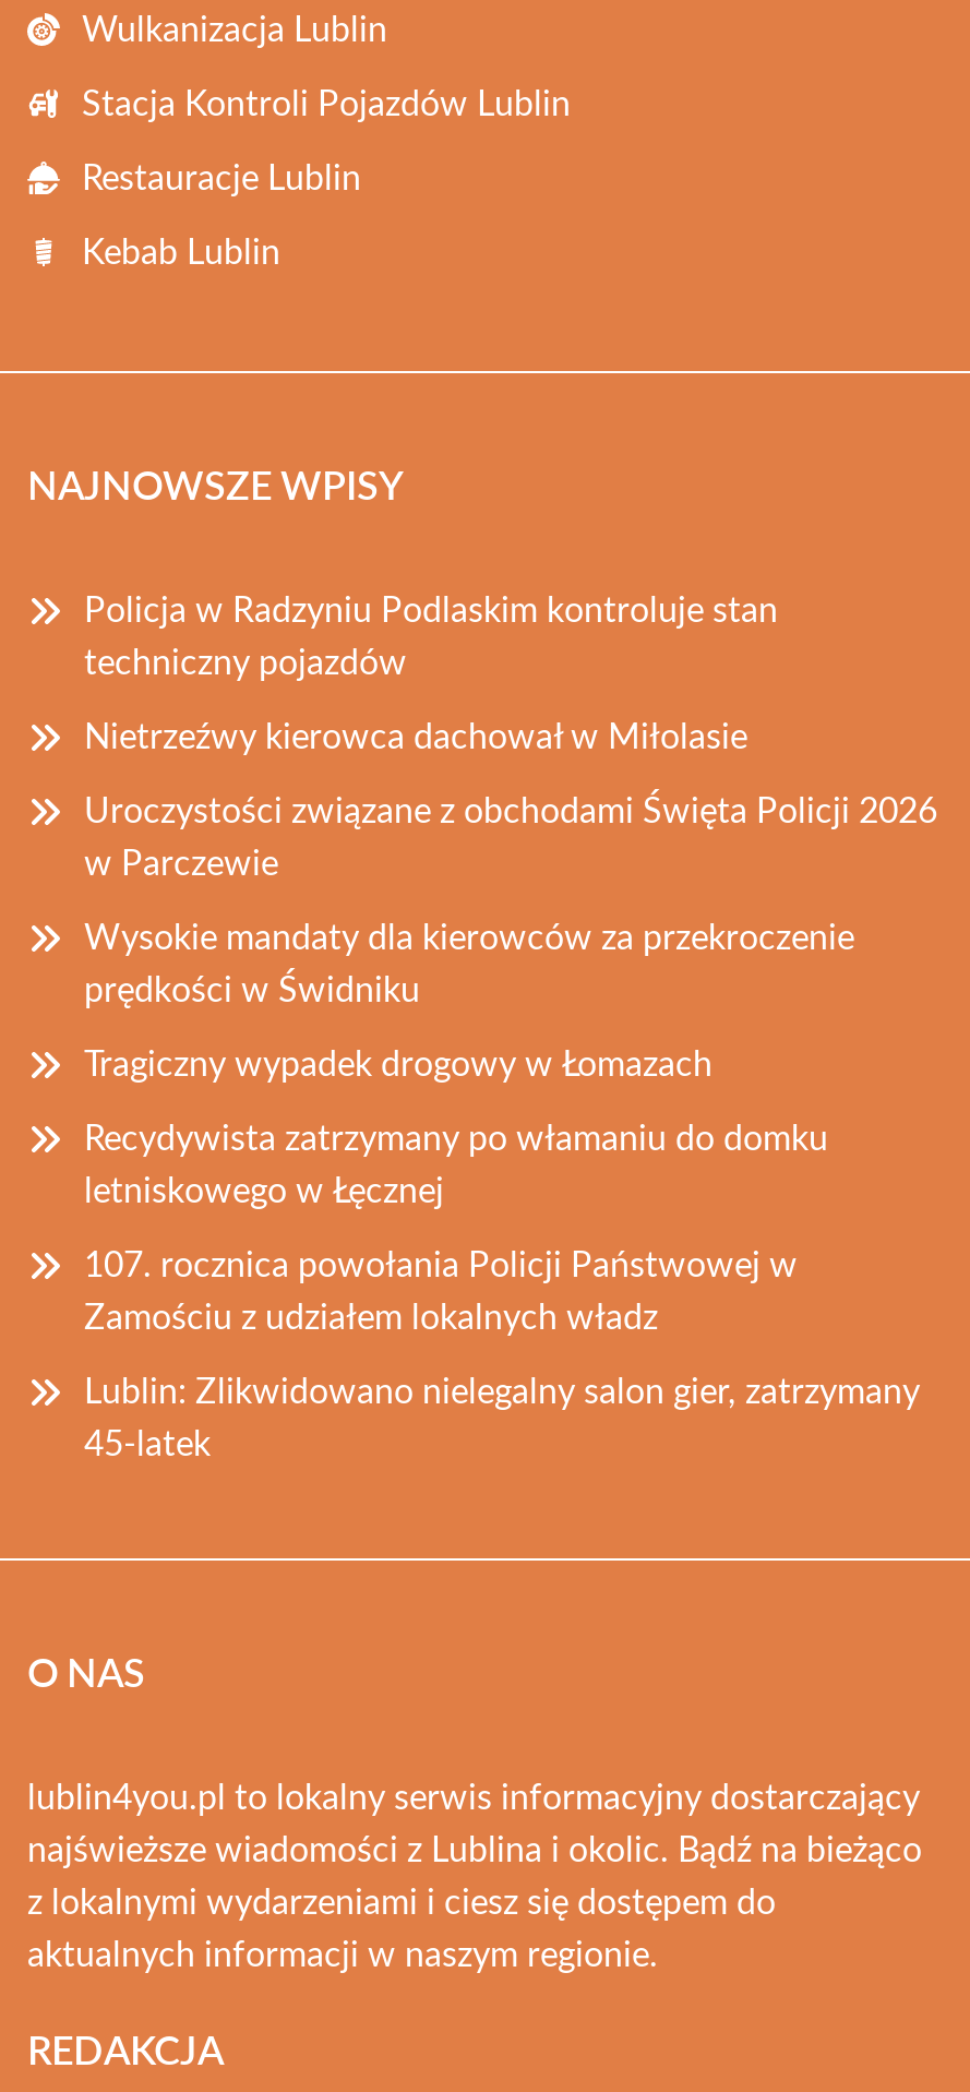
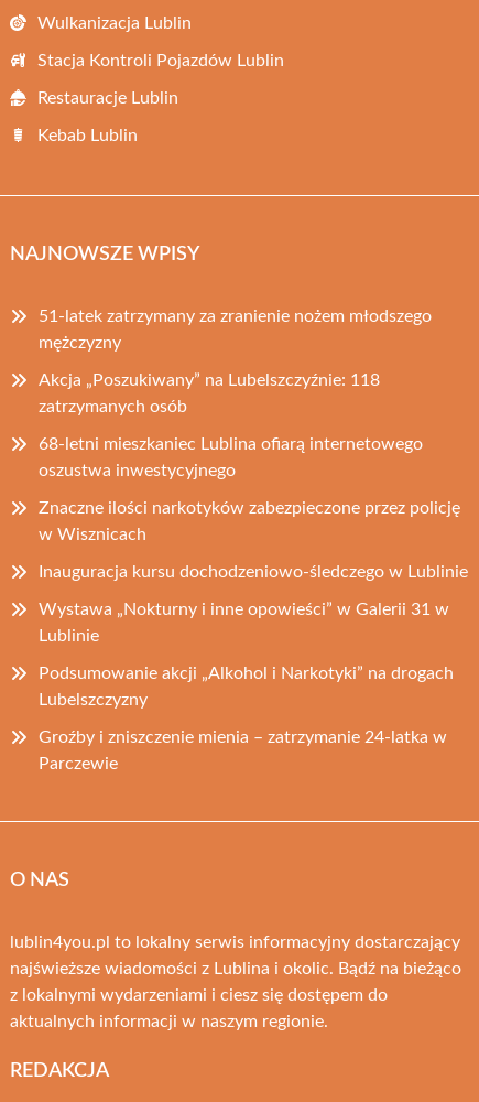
- Policja w Radzyniu Podlaskim kontroluje stan
- techniczny pojazdów
- Nietrzeźwy kierowca dachował w Miłolasie
- Uroczystości związane z obchodami Święta Policji 2026
- w Parczewie
- Wysokie mandaty dla kierowców za przekroczenie
- prędkości w Świdniku
- Tragiczny wypadek drogowy w Łomazach
- Recydywista zatrzymany po włamaniu do domku
- letniskowego w Łęcznej
- 107. rocznica powołania Policji Państwowej w
- Zamościu z udziałem lokalnych władz
- Lublin: Zlikwidowano nielegalny salon gier, zatrzymany
- 45-latek
+ 51-latek zatrzymany za zranienie nożem młodszego
+ mężczyzny
+ Akcja „Poszukiwany” na Lubelszczyźnie: 118
+ zatrzymanych osób
+ 68-letni mieszkaniec Lublina ofiarą internetowego
+ oszustwa inwestycyjnego
+ Znaczne ilości narkotyków zabezpieczone przez policję
+ w Wisznicach
+ Inauguracja kursu dochodzeniowo-śledczego w Lublinie
+ Wystawa „Nokturny i inne opowieści” w Galerii 31 w
+ Lublinie
+ Podsumowanie akcji „Alkohol i Narkotyki” na drogach
+ Lubelszczyzny
+ Groźby i zniszczenie mienia – zatrzymanie 24-latka w
+ Parczewie
